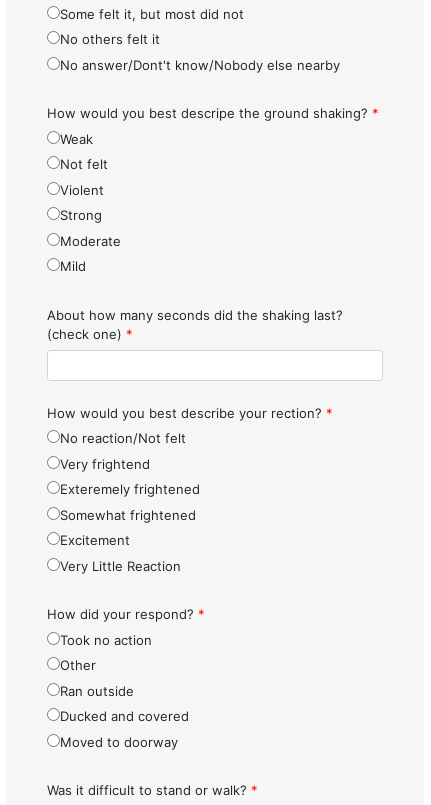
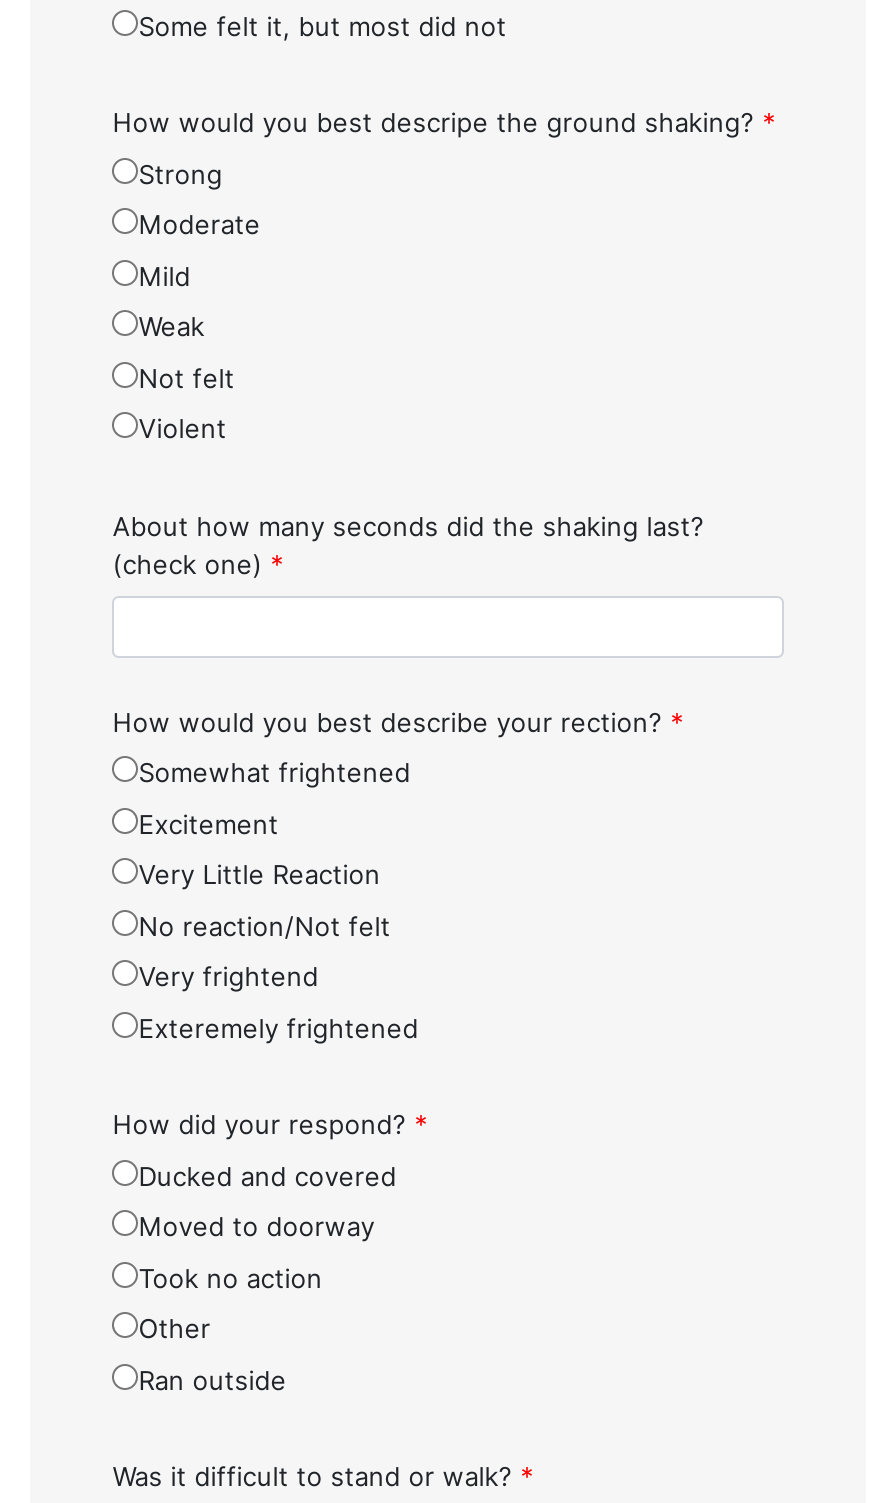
- No others felt it
- No answer/Dont't know/Nobody else nearby

moved down: Weak | Not felt | Violent

moved up: Strong | Moderate | Mild

moved down: No reaction/Not felt | Very frightend | Exteremely frightened

moved up: Somewhat frightened | Excitement | Very Little Reaction

moved up: Ducked and covered | Moved to doorway
